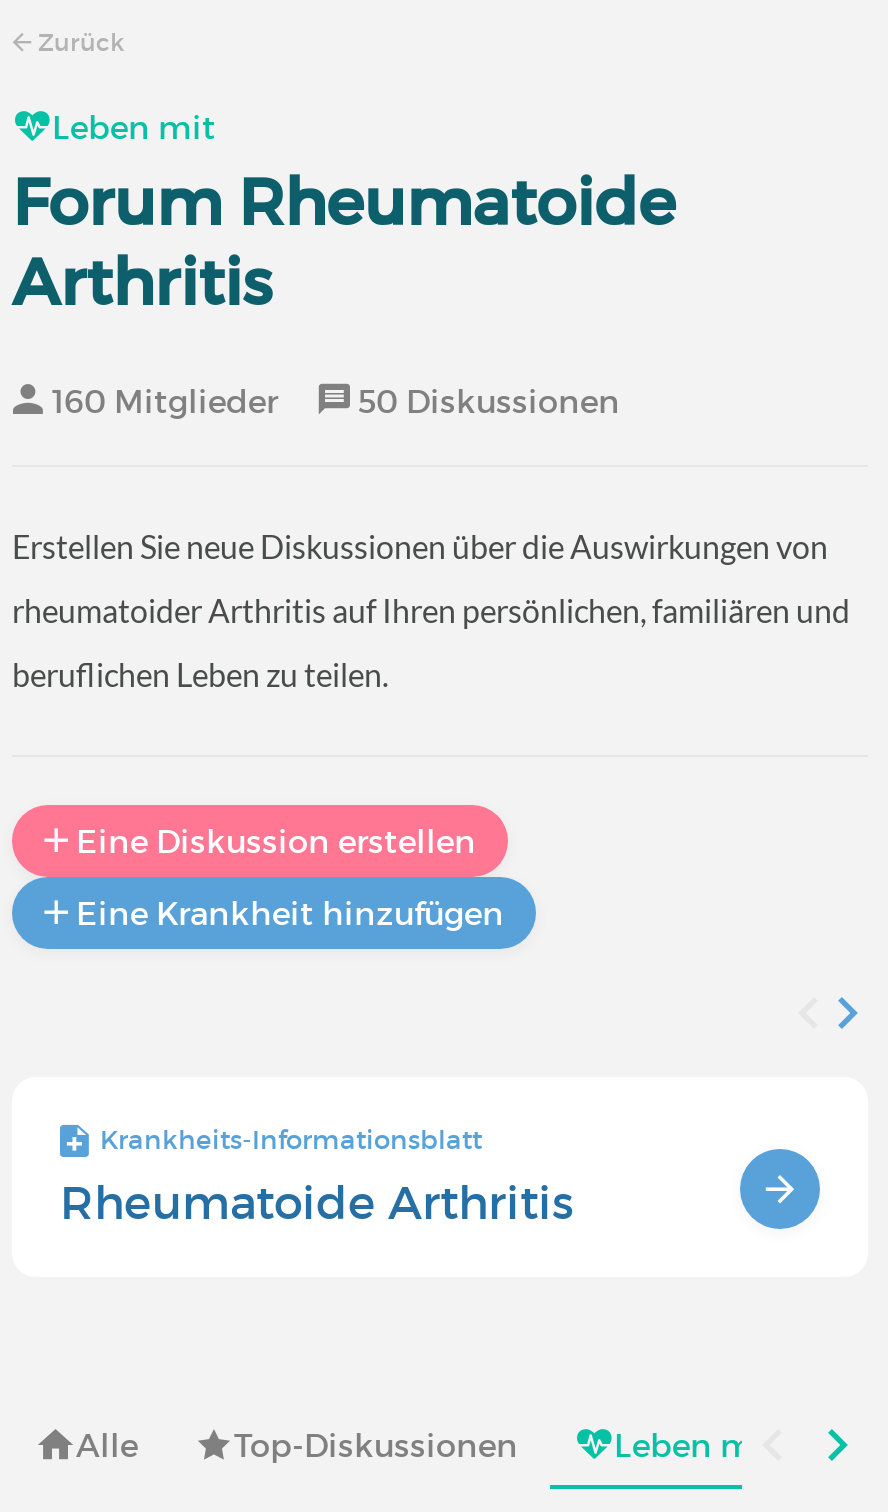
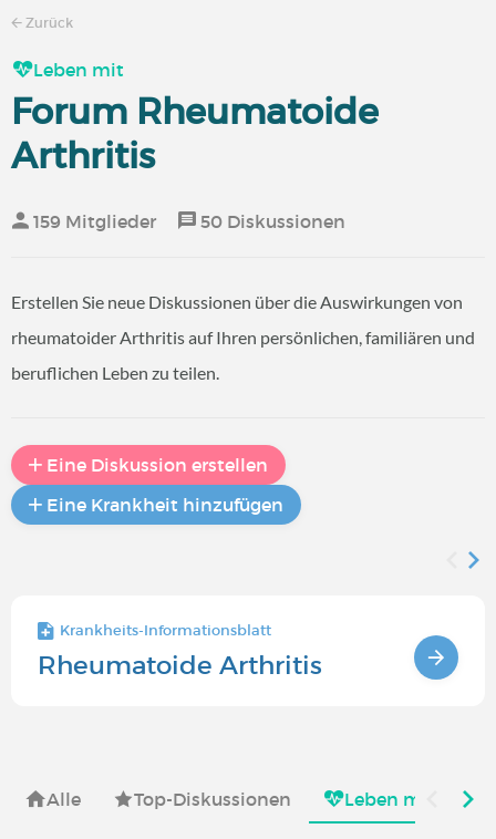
- 160 Mitglieder 50 Diskussionen
+ 159 Mitglieder 50 Diskussionen
